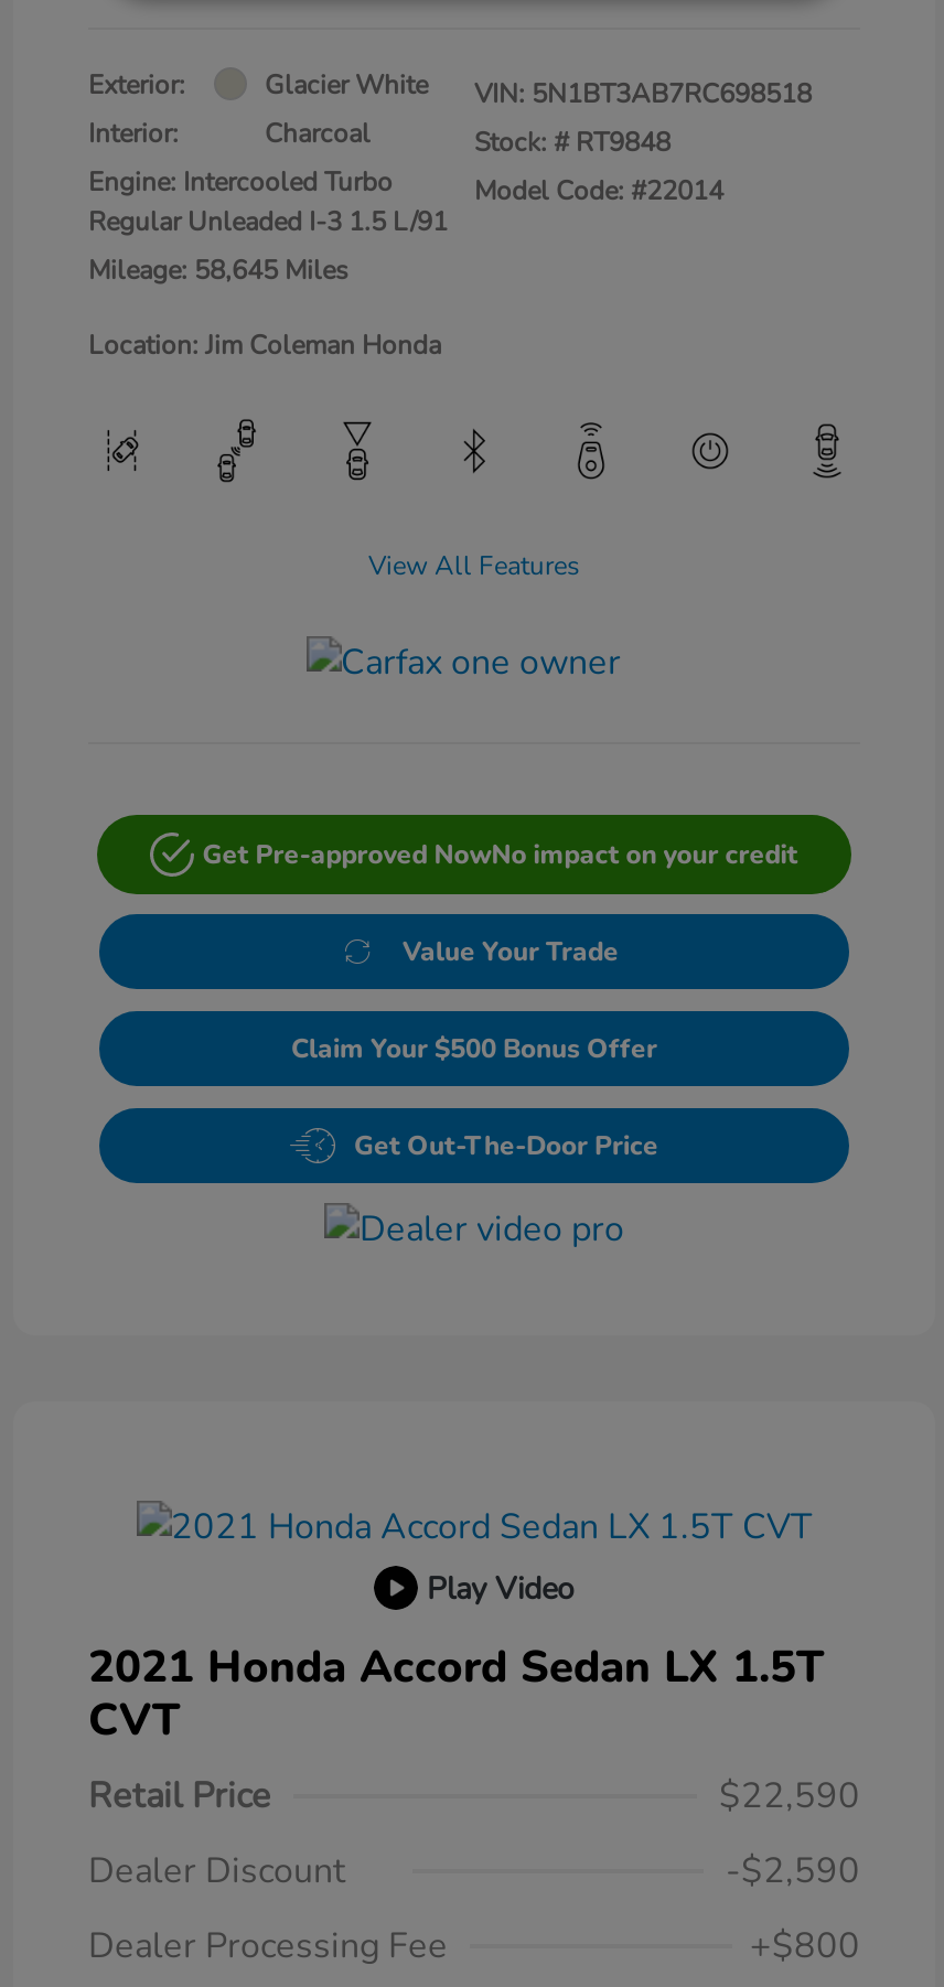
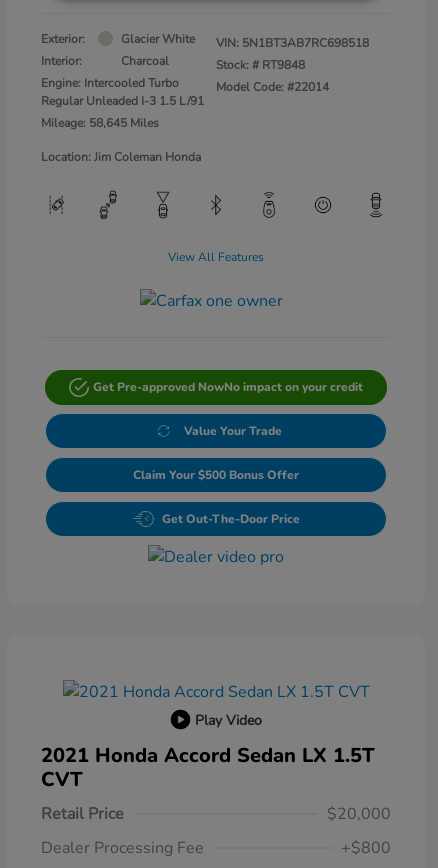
- $22,590
- Dealer Discount
- -$2,590
+ $20,000
